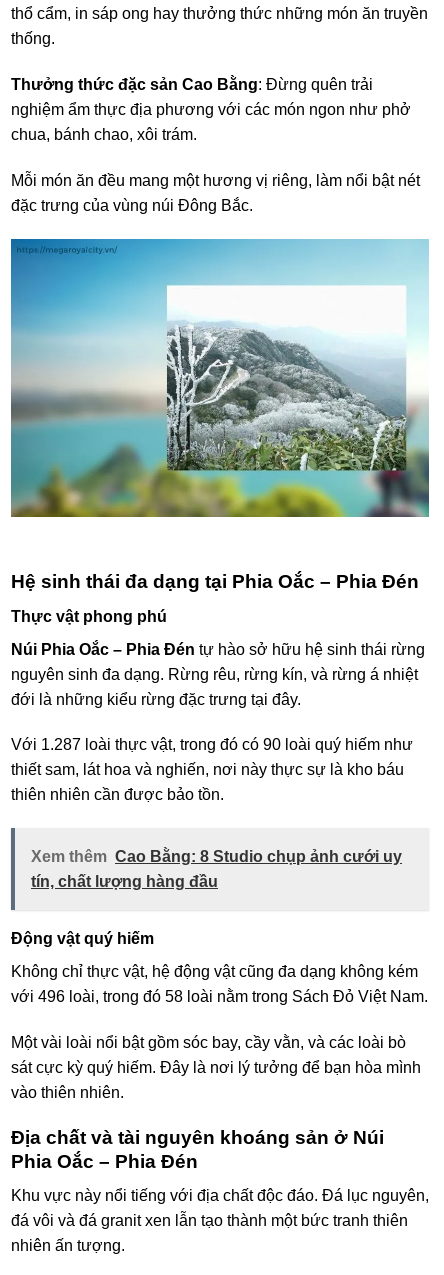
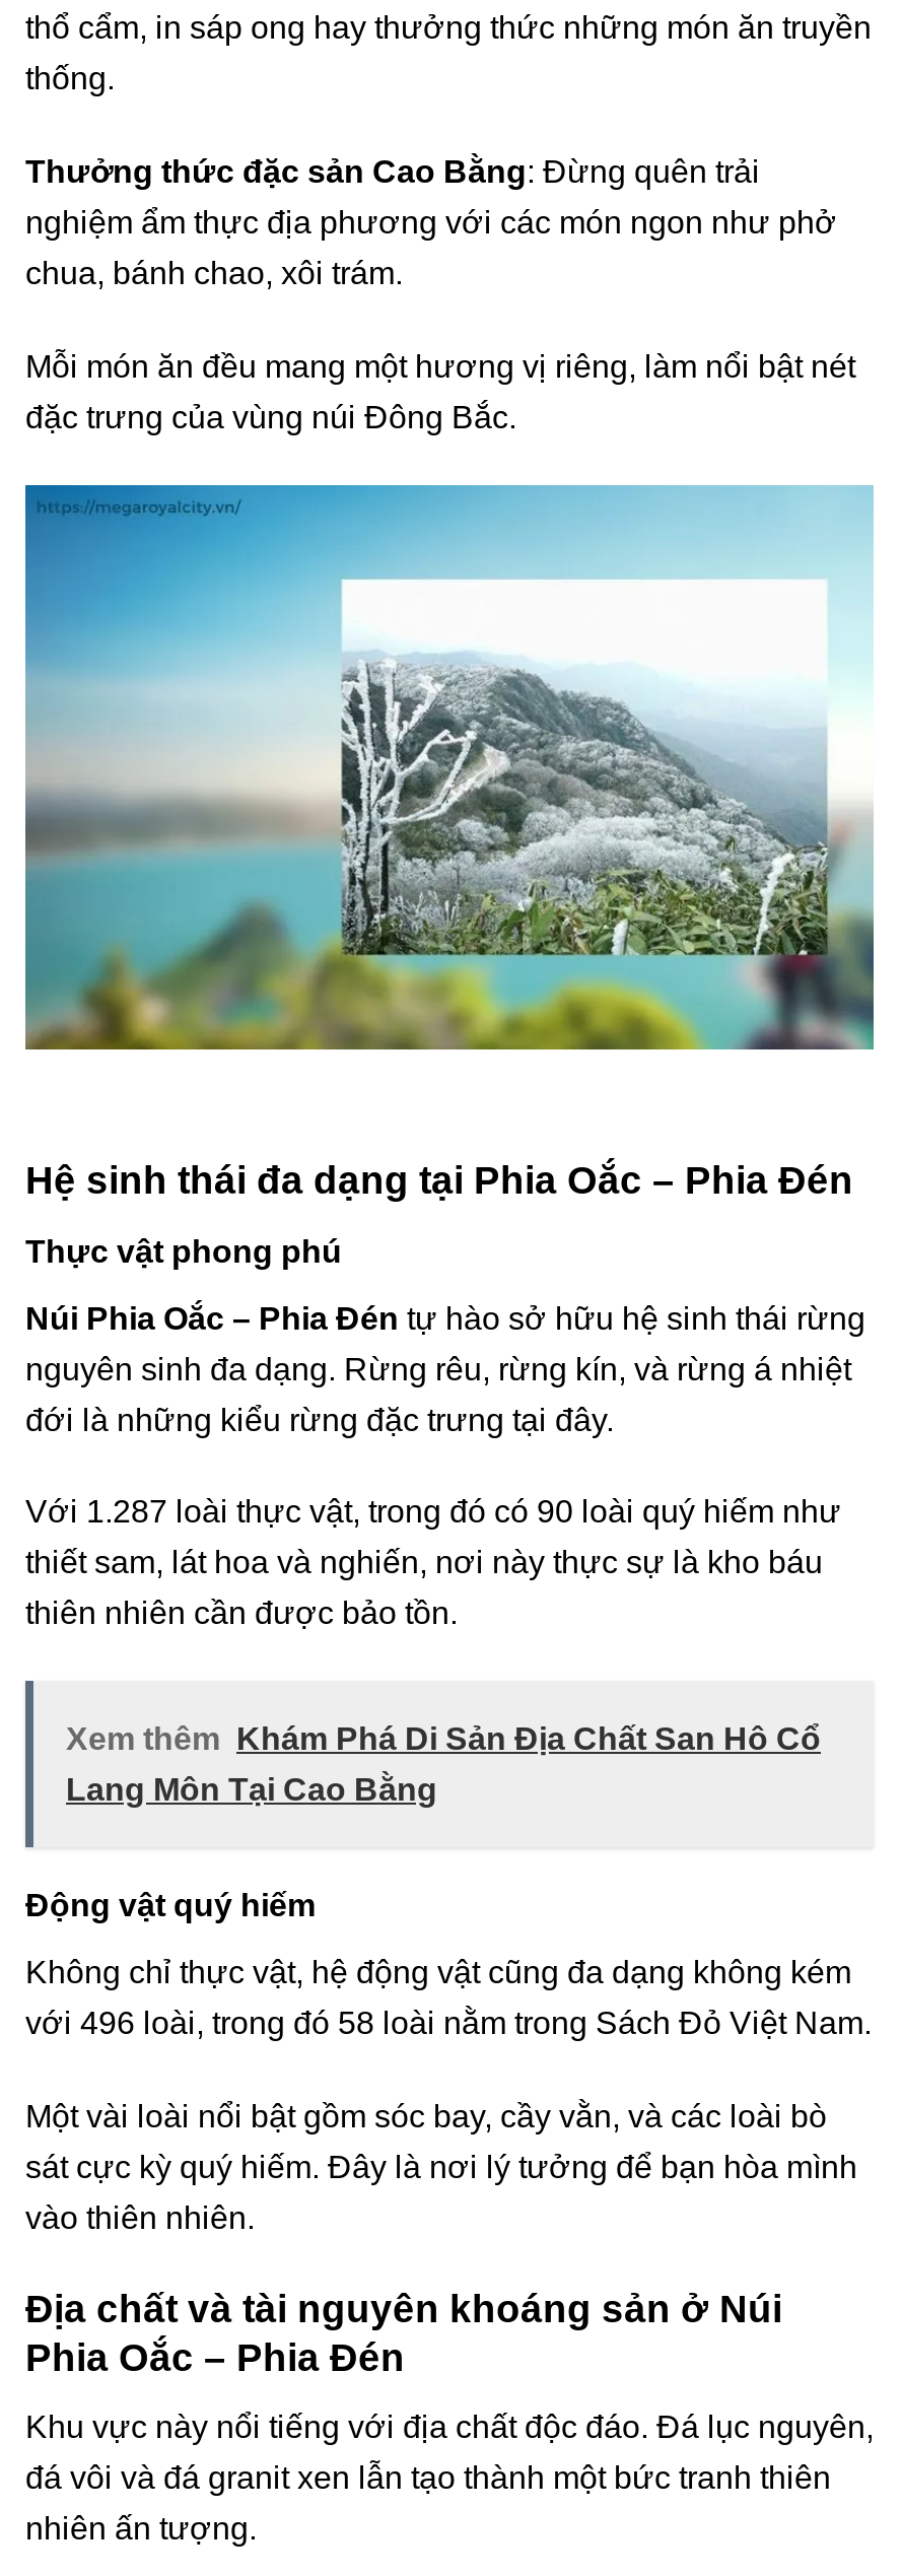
- Xem thêm Cao Bằng: 8 Studio chụp ảnh cưới uy
+ Xem thêm Khám Phá Di Sản Địa Chất San Hô Cổ

- tín, chất lượng hàng đầu
+ Lang Môn Tại Cao Bằng
